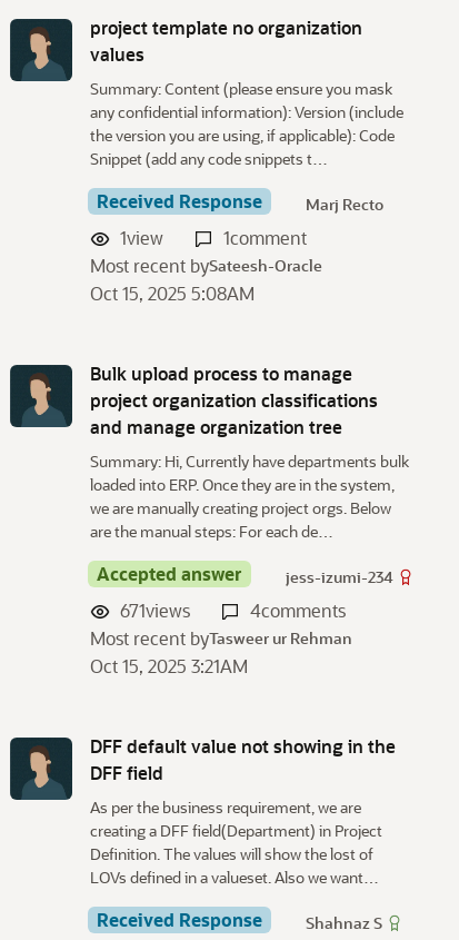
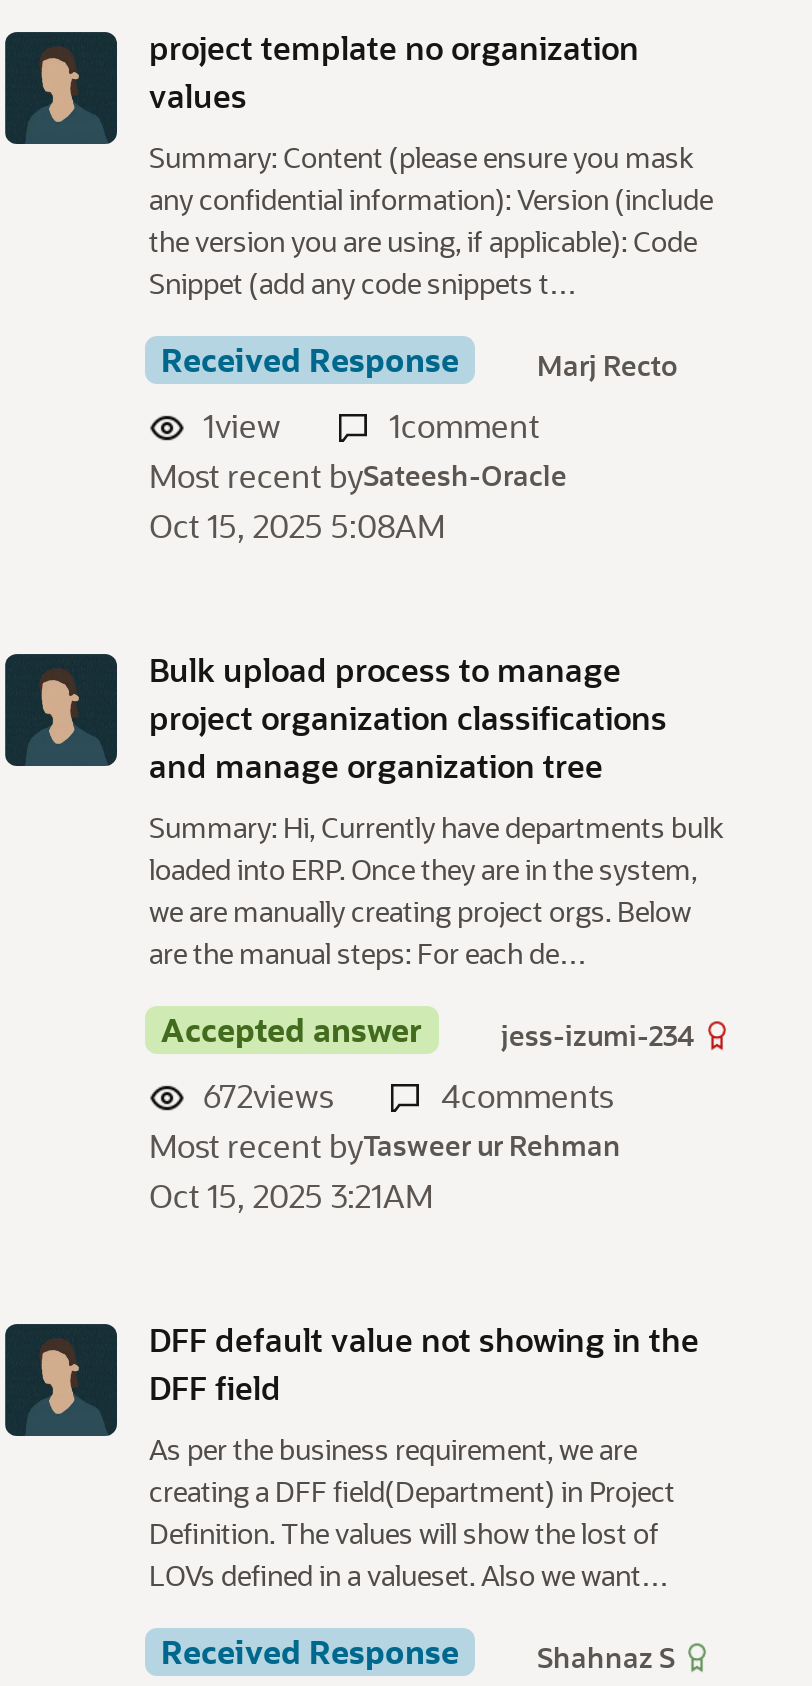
- 671views
+ 672views
